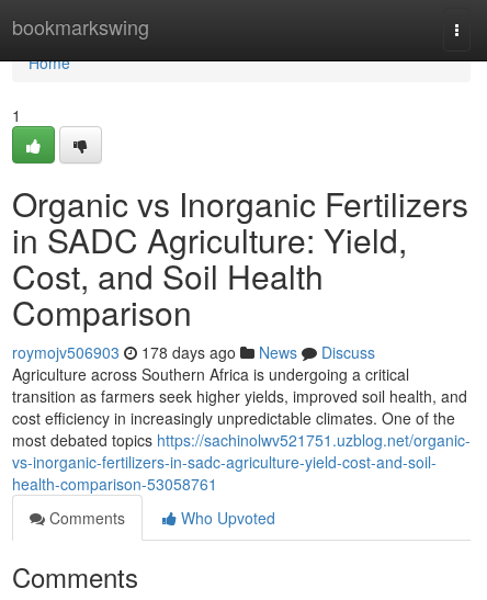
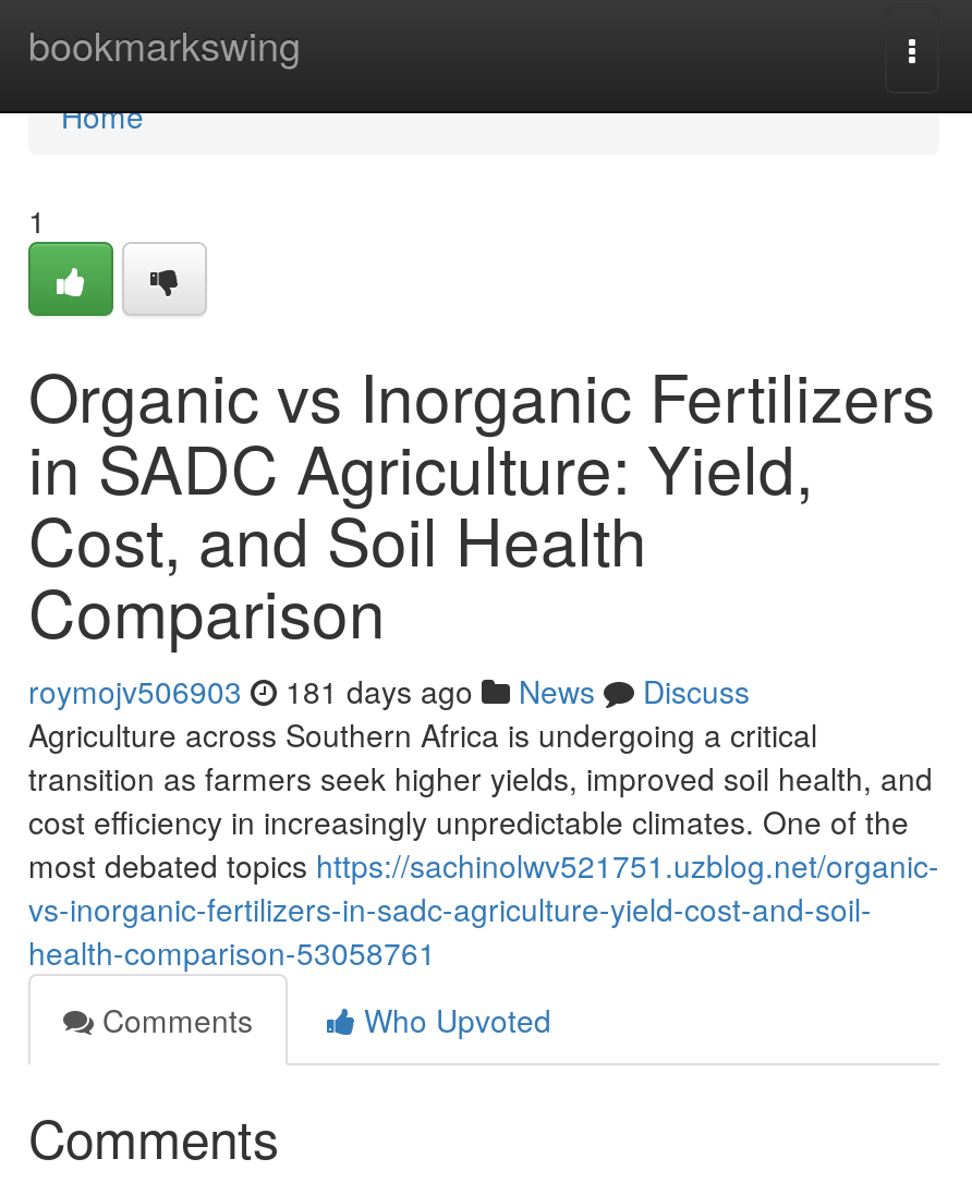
- roymojv506903 178 days ago News Discuss
+ roymojv506903 181 days ago News Discuss
